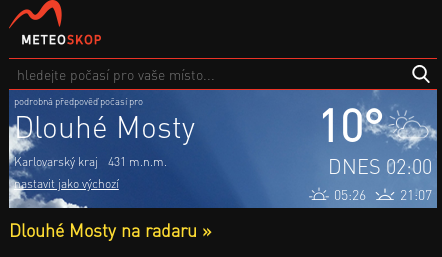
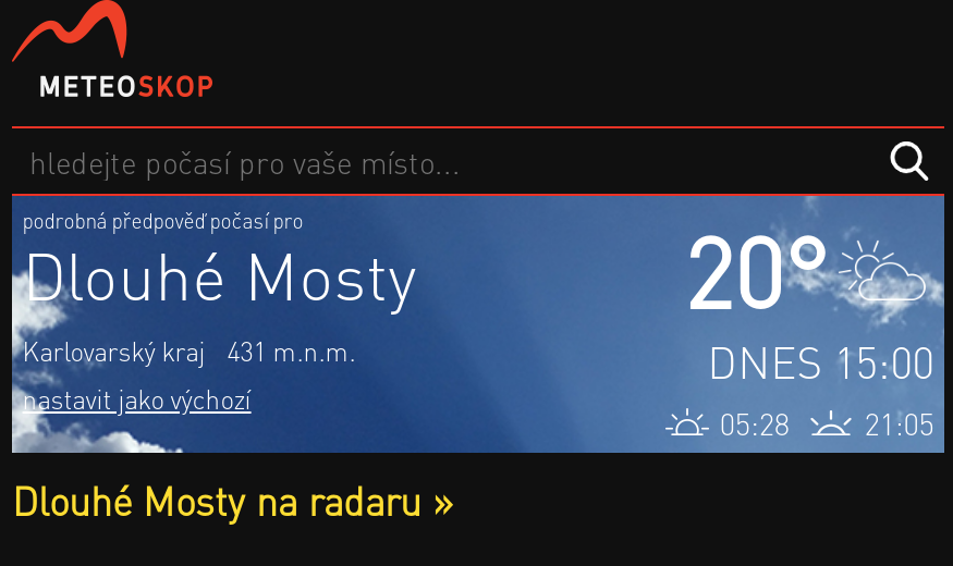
- 10°
+ 20°

- DNES 02:00
+ DNES 15:00

- 05:26
+ 05:28

- 21:07
+ 21:05
